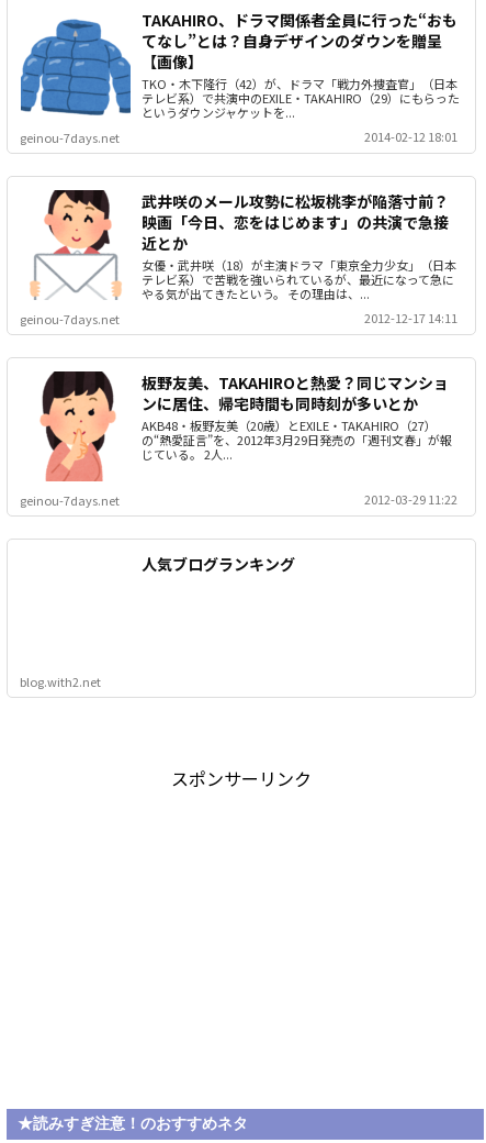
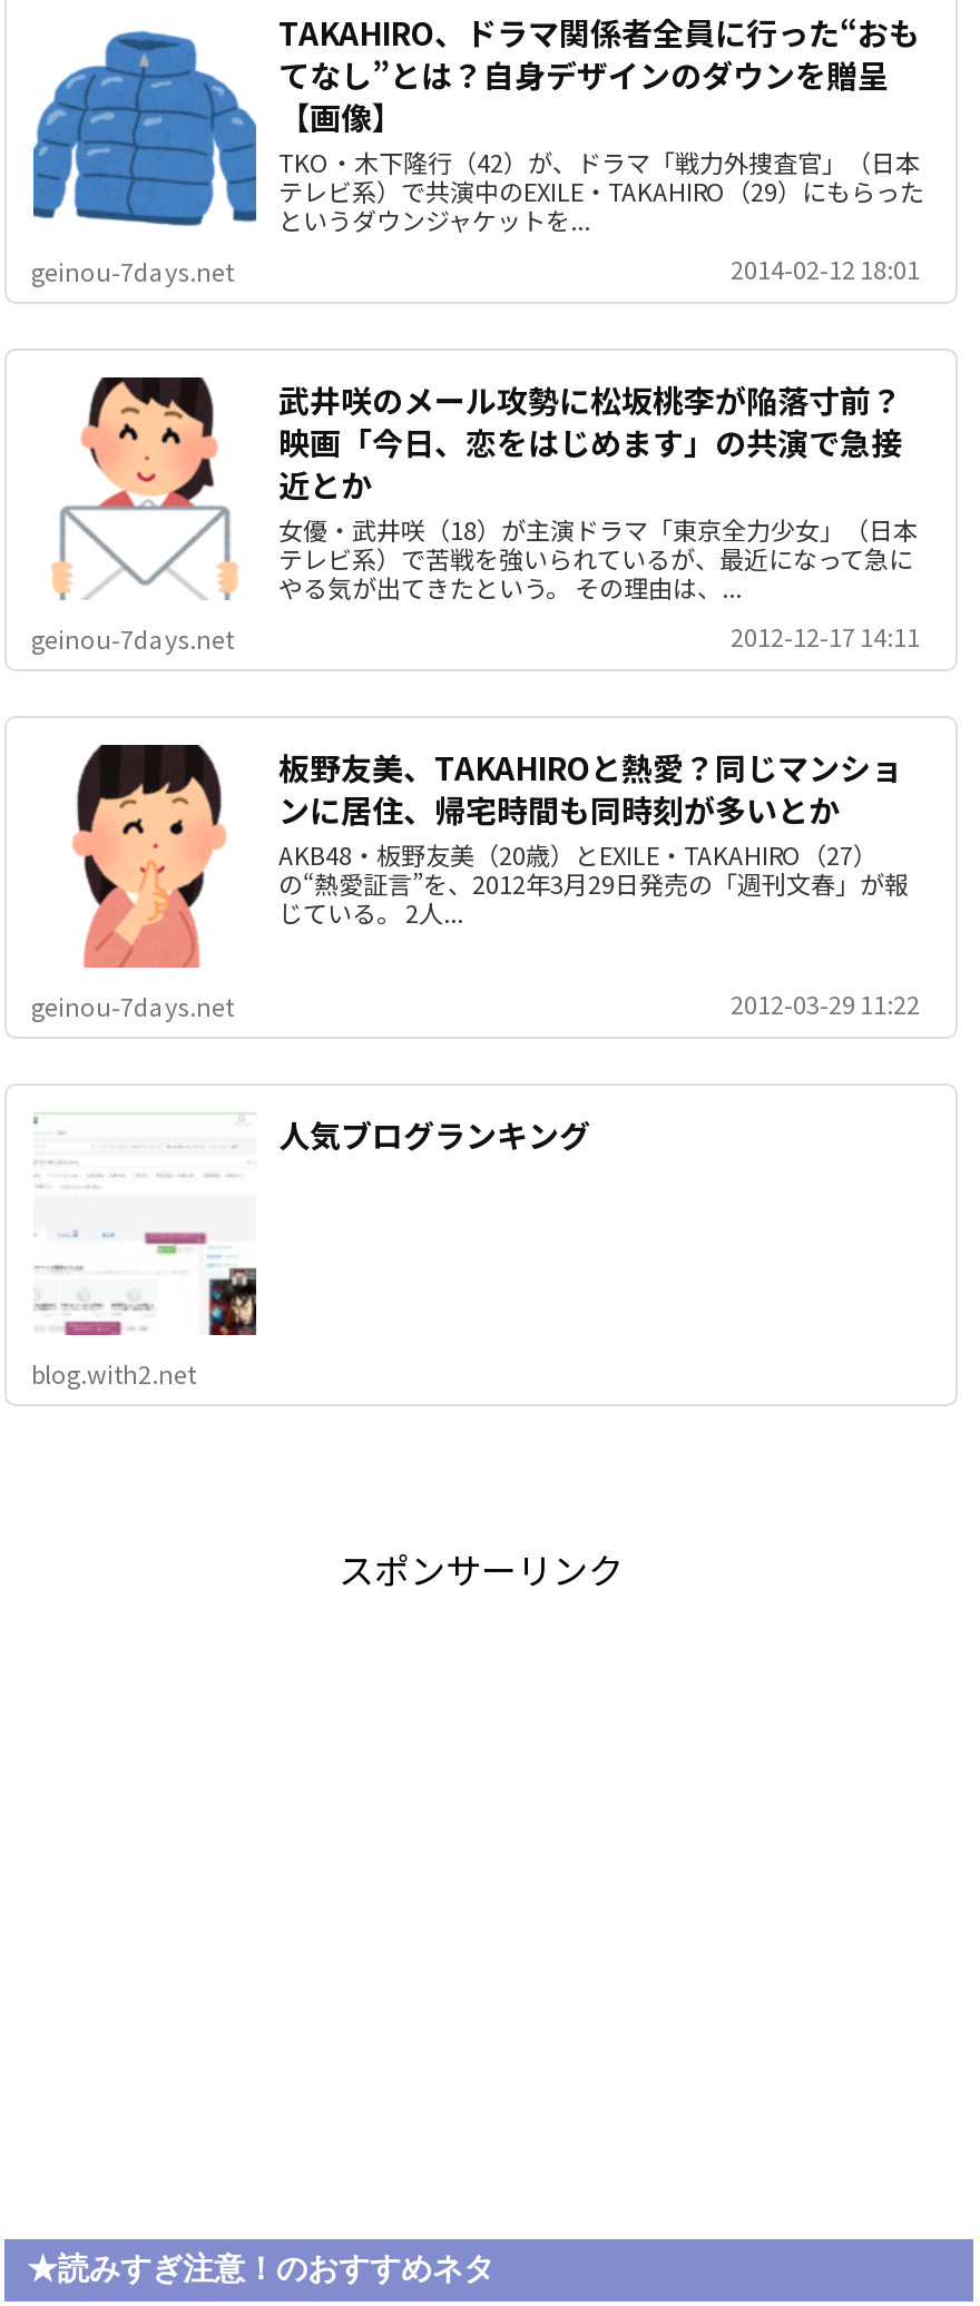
+ [image]
